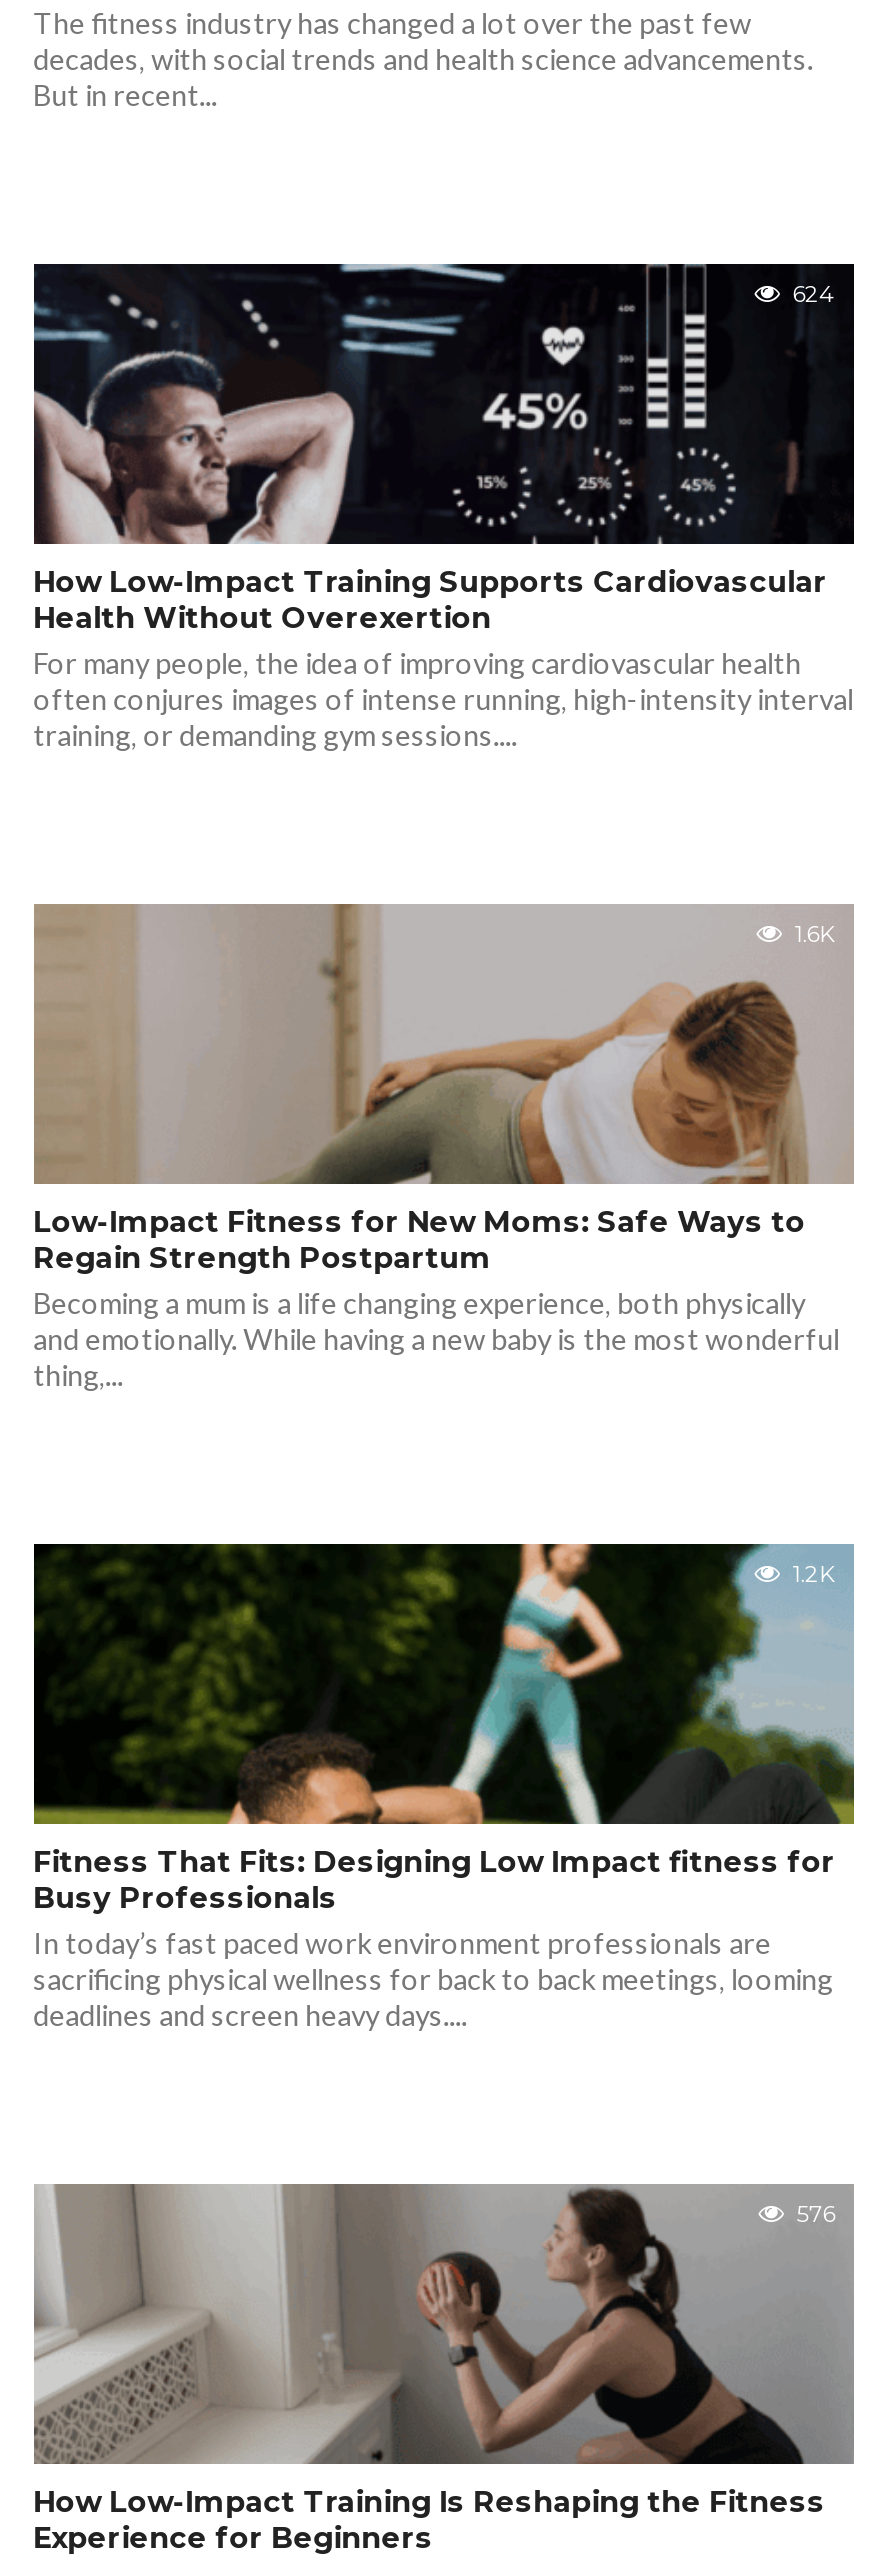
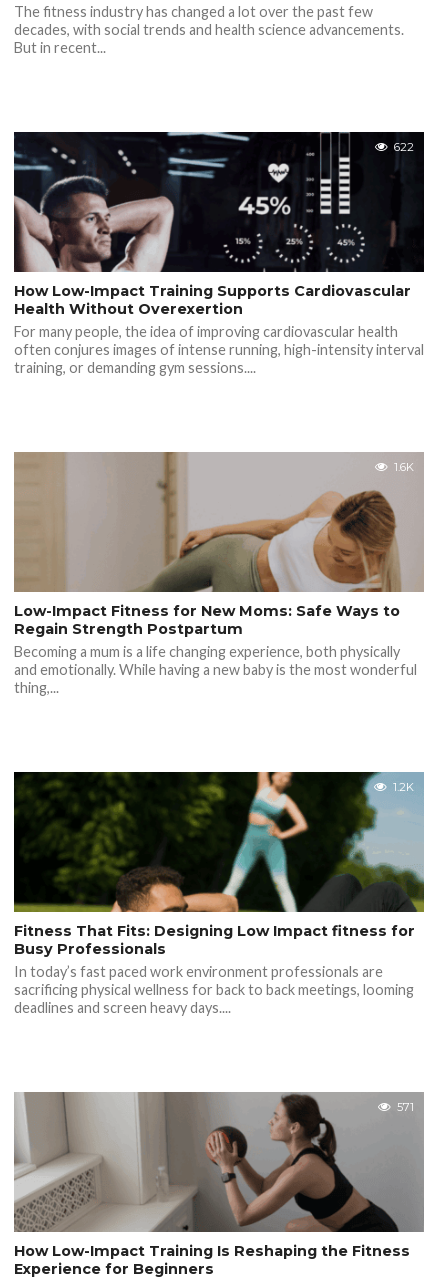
- 624
+ 622

- 576
+ 571
